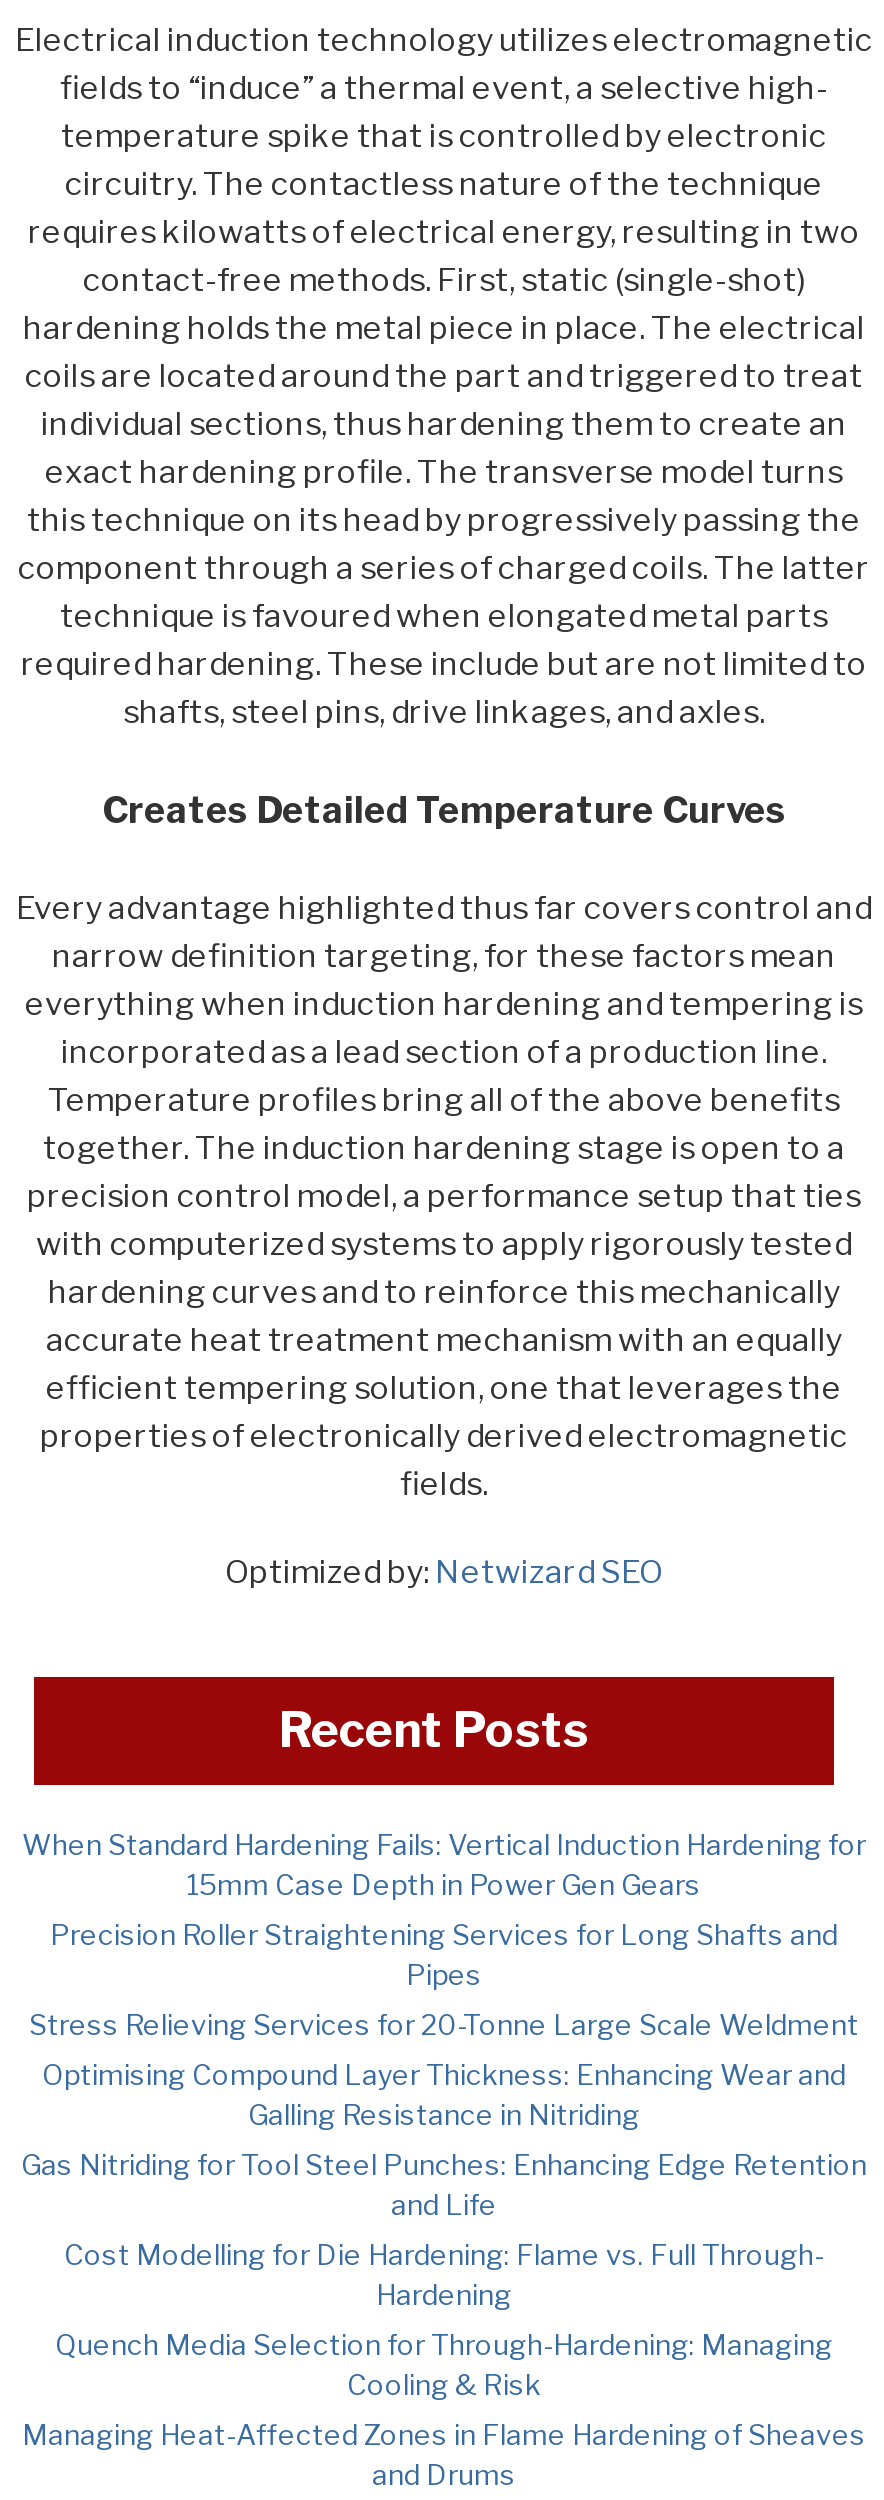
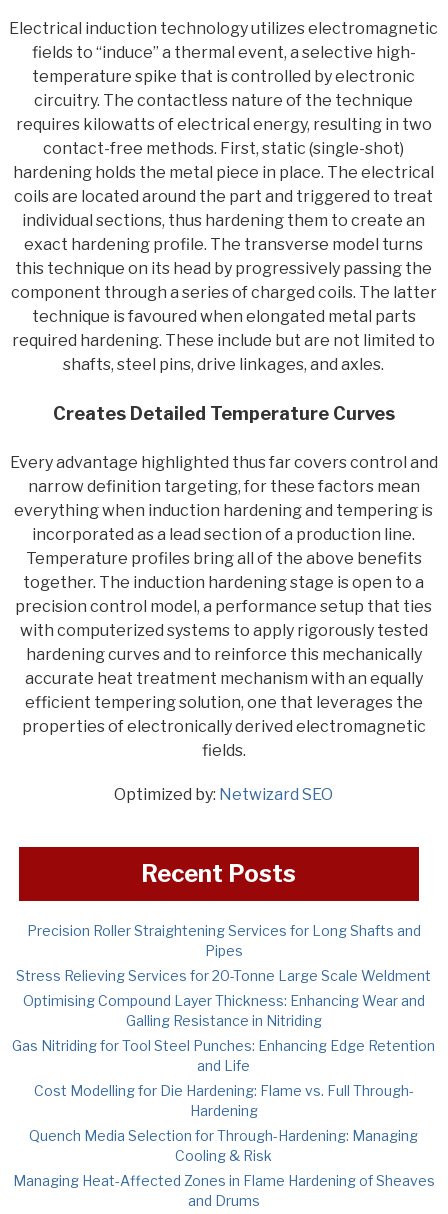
- When Standard Hardening Fails: Vertical Induction Hardening for
- 15mm Case Depth in Power Gen Gears
